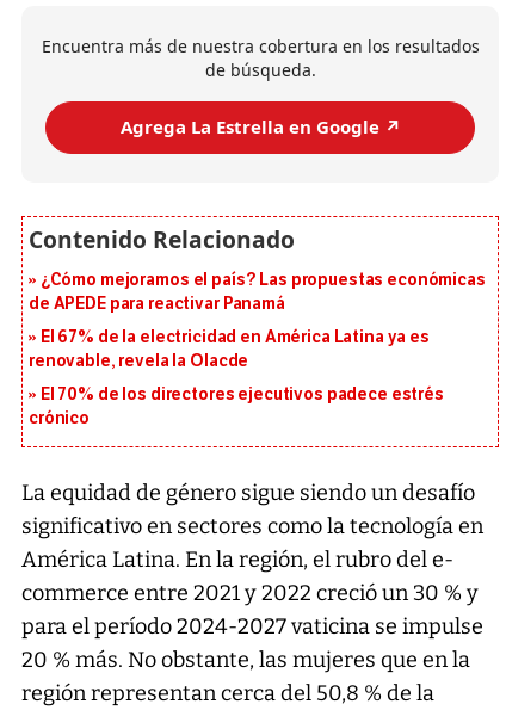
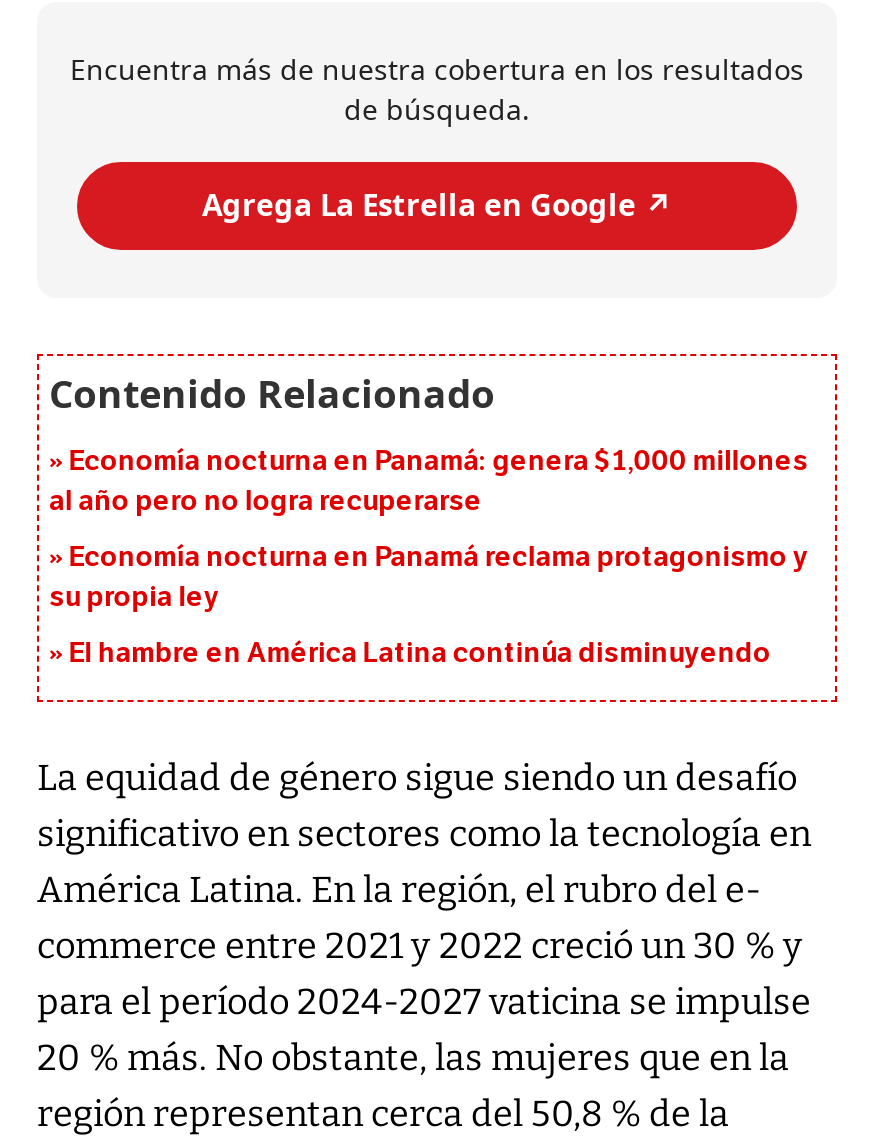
- ¿Cómo mejoramos el país? Las propuestas económicas
- de APEDE para reactivar Panamá
+ Economía nocturna en Panamá: genera $1,000 millones
+ al año pero no logra recuperarse

- El 67% de la electricidad en América Latina ya es
- renovable, revela la Olacde
+ Economía nocturna en Panamá reclama protagonismo y
+ su propia ley

- El 70% de los directores ejecutivos padece estrés
- crónico
+ El hambre en América Latina continúa disminuyendo
